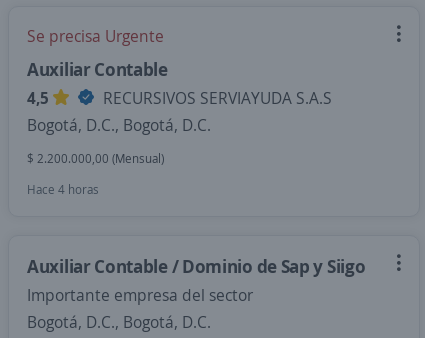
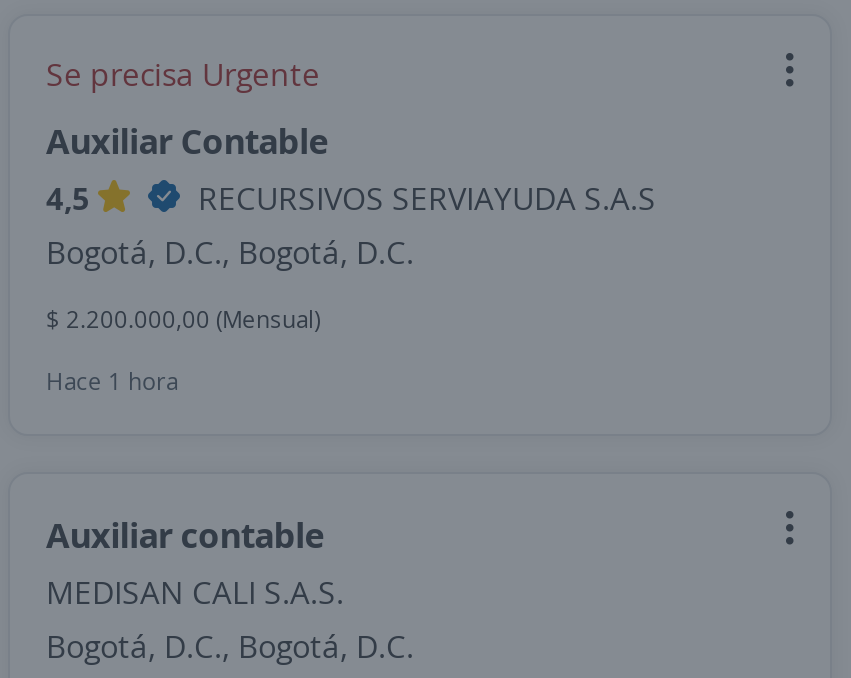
- Hace 4 horas
+ Hace 1 hora

- Auxiliar Contable / Dominio de Sap y Siigo
- Importante empresa del sector
+ Auxiliar contable
+ MEDISAN CALI S.A.S.
